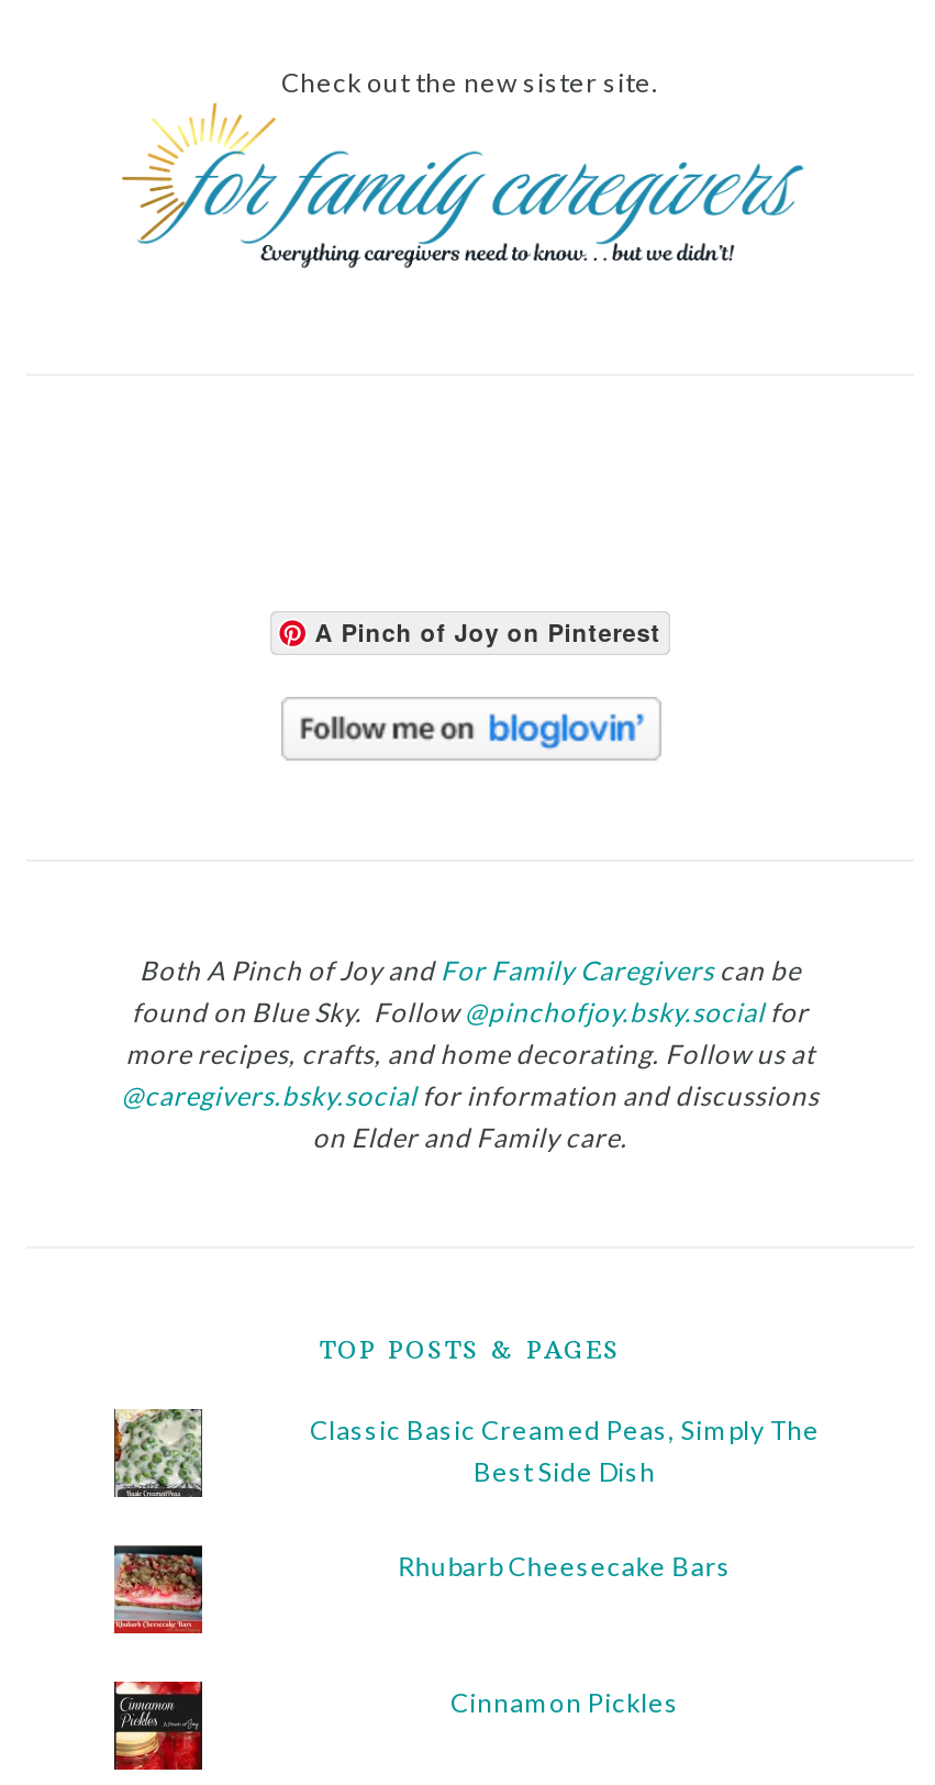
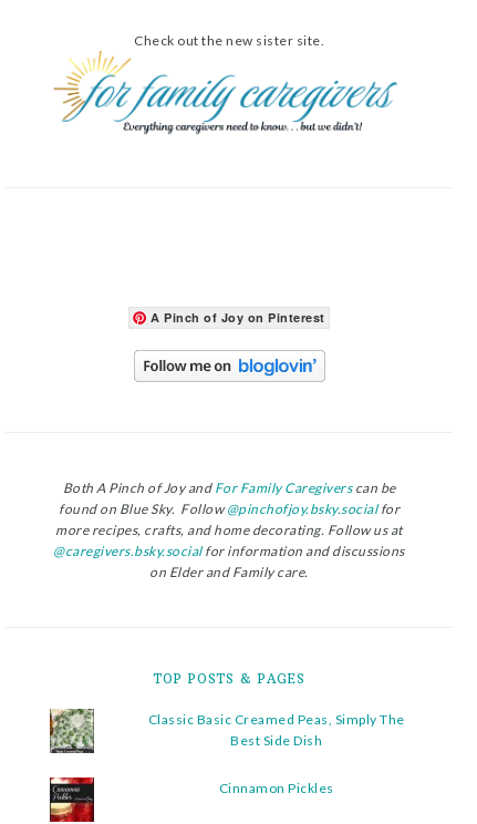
- [image]

- Rhubarb Cheesecake Bars
